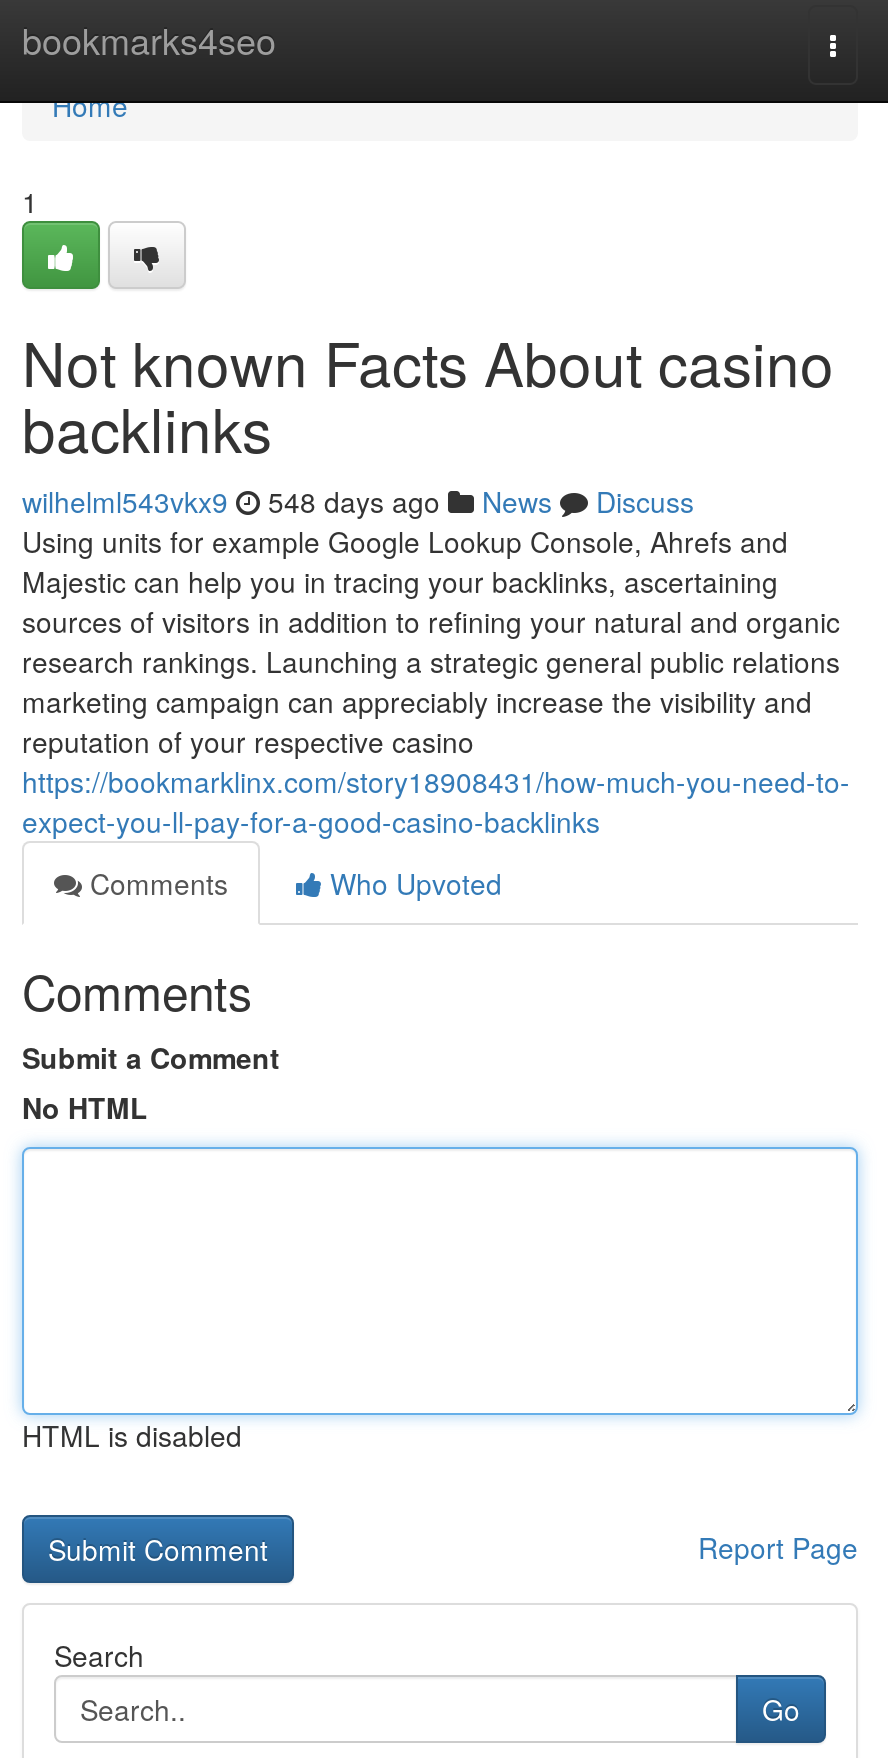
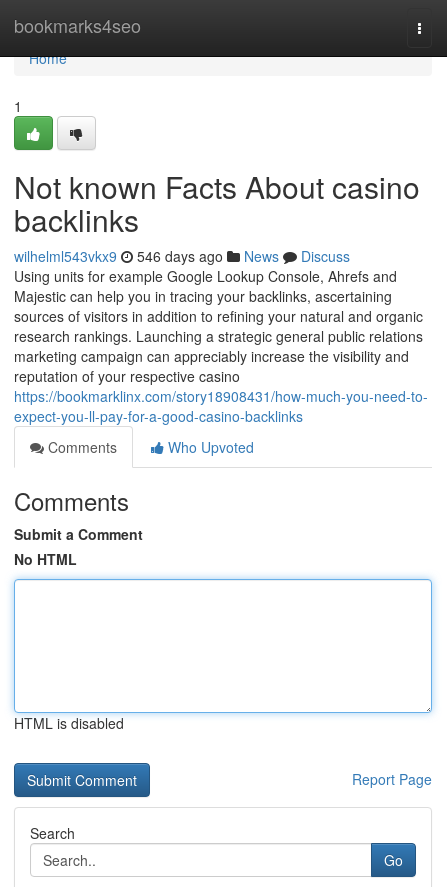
- wilhelml543vkx9 548 days ago News Discuss
+ wilhelml543vkx9 546 days ago News Discuss
